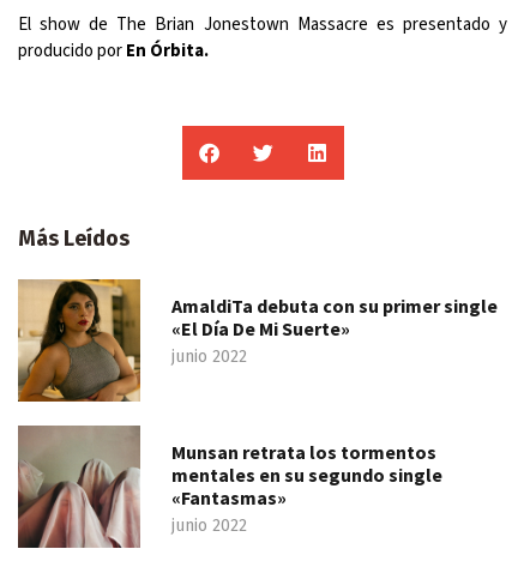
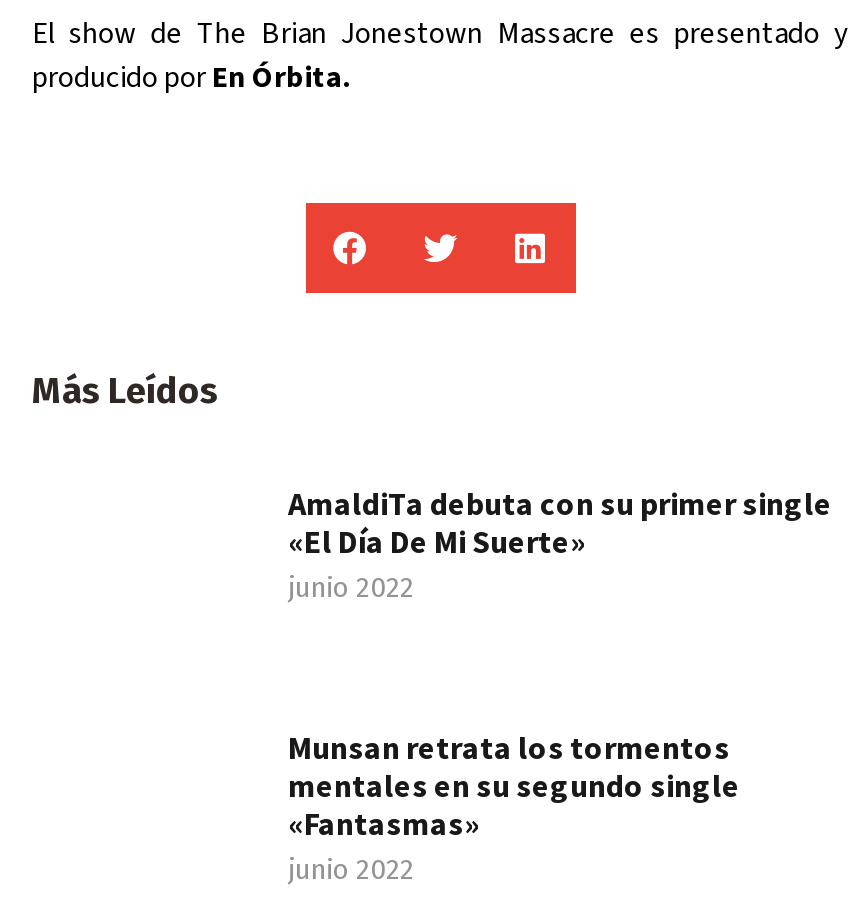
- [image]

- [image]
